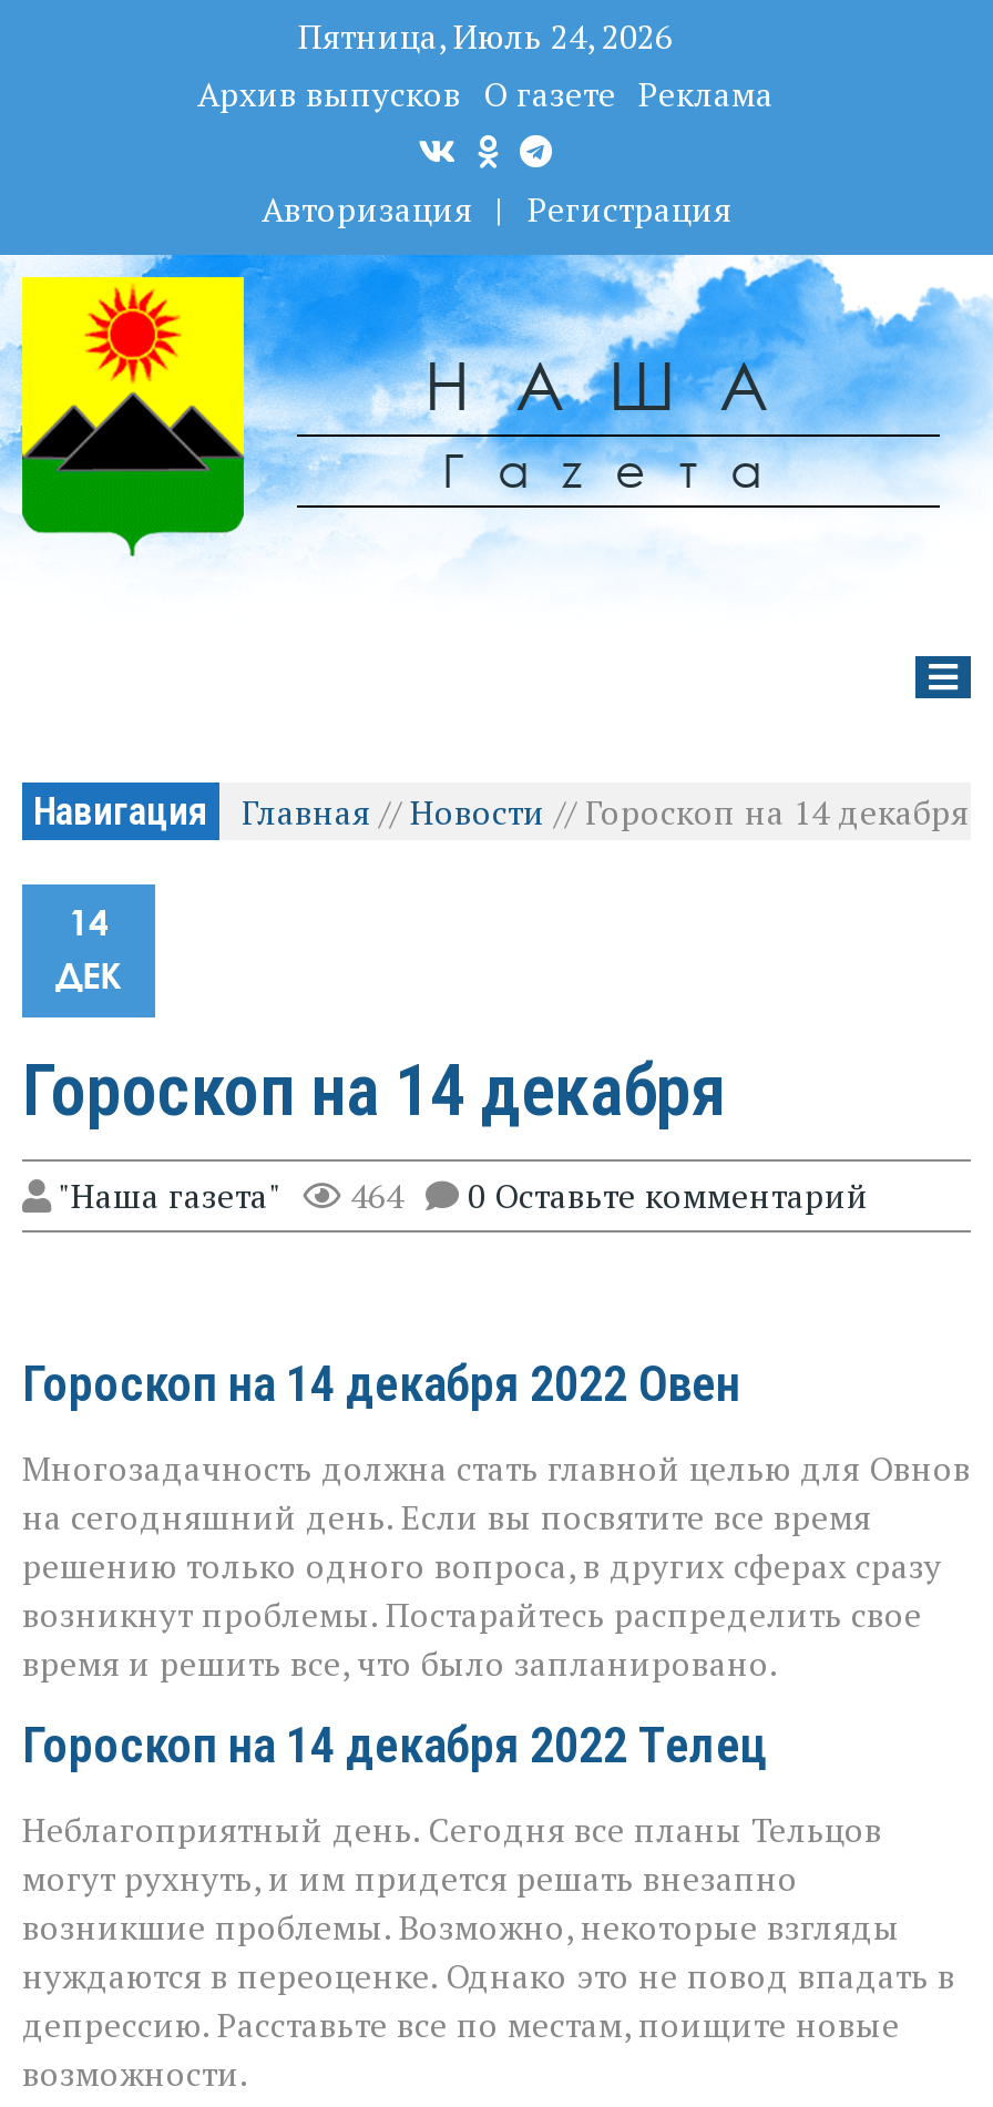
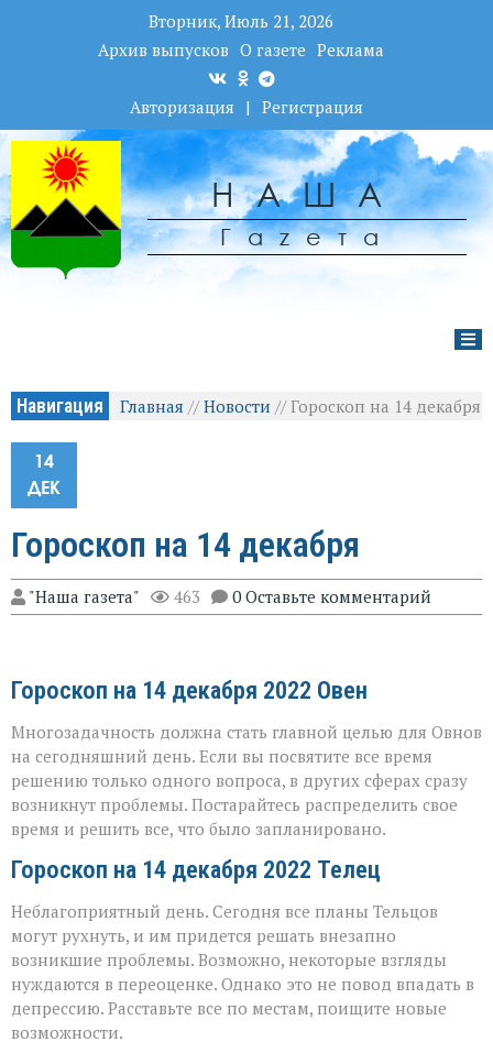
- Пятница, Июль 24, 2026
+ Вторник, Июль 21, 2026

- "Наша газета" 464 0 Оставьте комментарий
+ "Наша газета" 463 0 Оставьте комментарий
